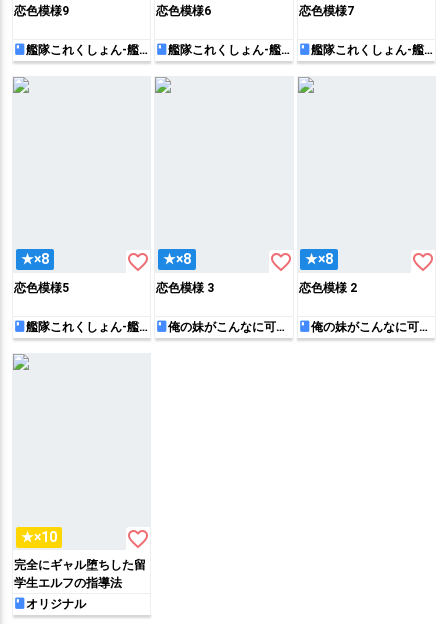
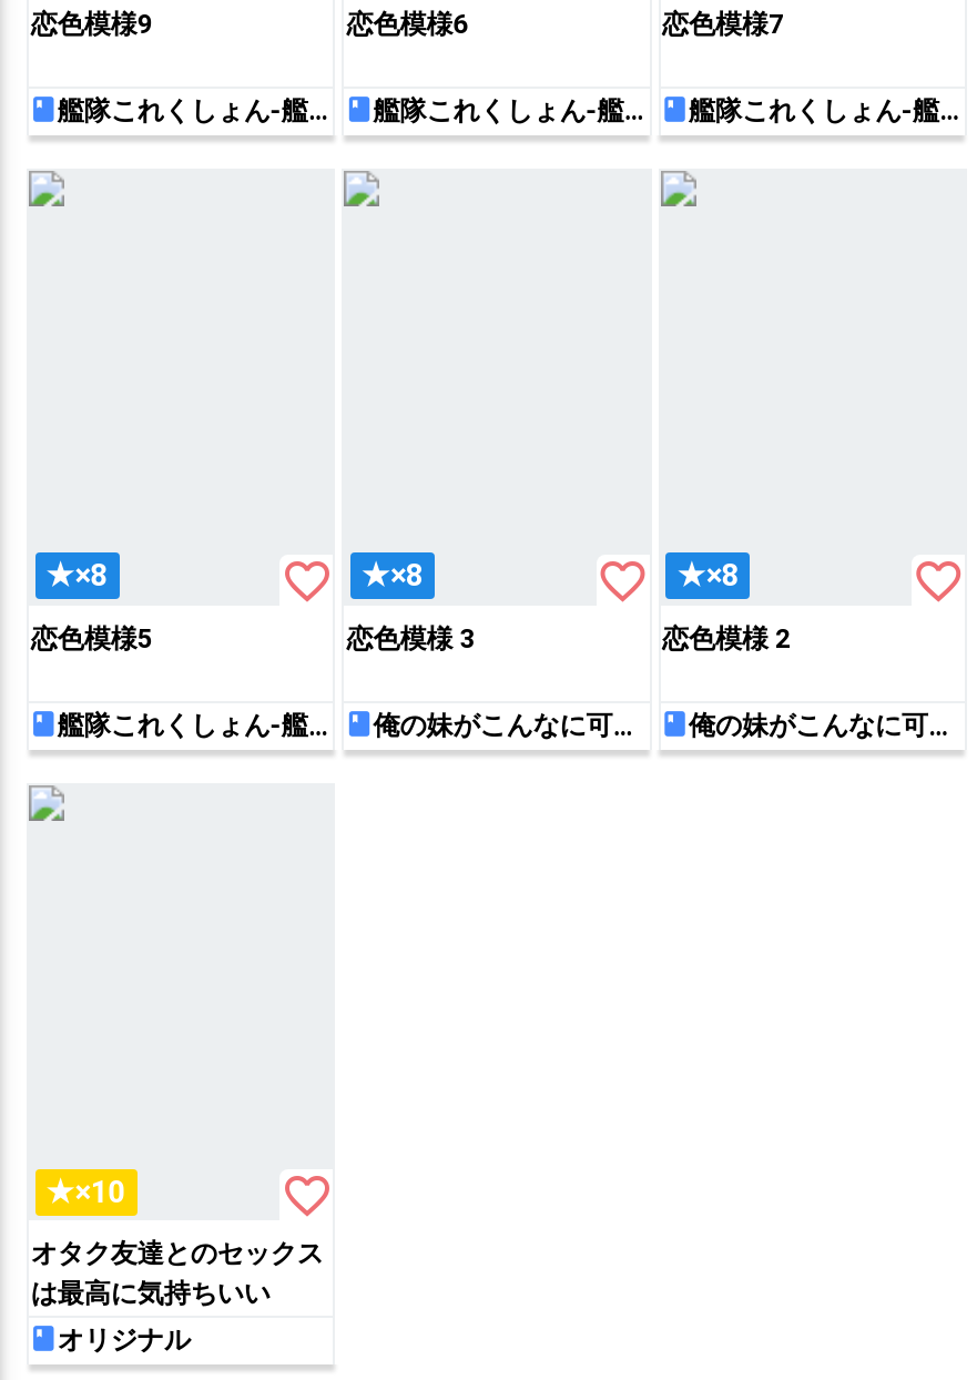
- 完全にギャル堕ちした留
- 学生エルフの指導法
+ オタク友達とのセックス
+ は最高に気持ちいい
